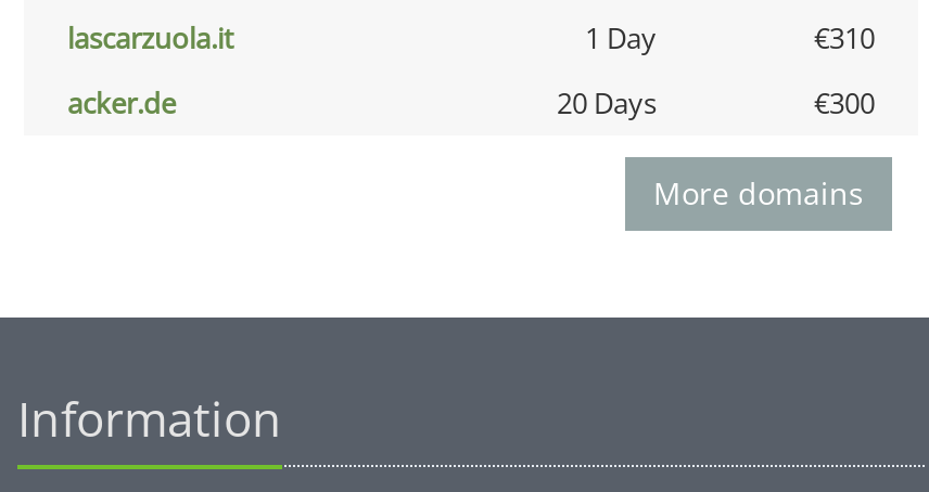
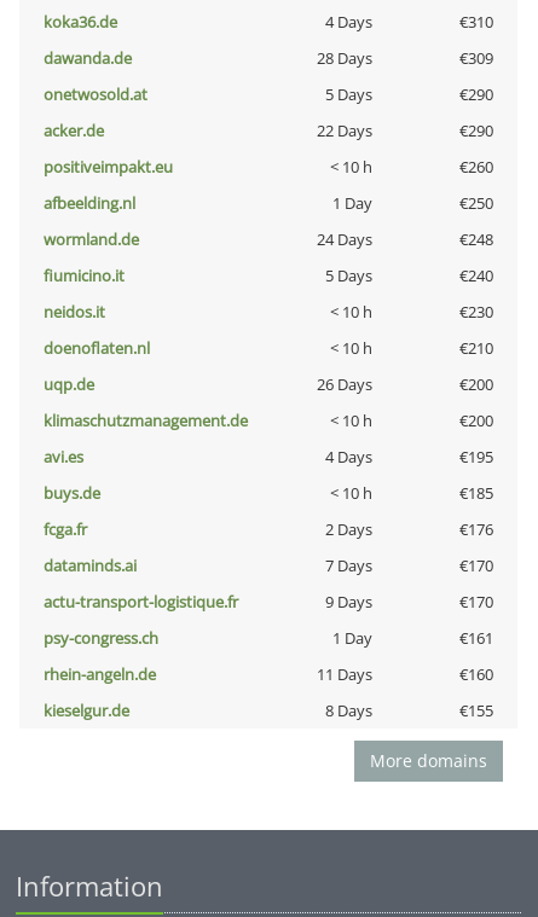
- lascarzuola.it
- 1 Day
+ koka36.de
+ 4 Days

+ dawanda.de
+ 28 Days
+ €309
+ onetwosold.at
+ 5 Days
+ €290

- 20 Days
- €300
+ 22 Days
+ €290
+ positiveimpakt.eu
+ < 10 h
+ €260
+ afbeelding.nl
+ 1 Day
+ €250
+ wormland.de
+ 24 Days
+ €248
+ fiumicino.it
+ 5 Days
+ €240
+ neidos.it
+ < 10 h
+ €230
+ doenoflaten.nl
+ < 10 h
+ €210
+ uqp.de
+ 26 Days
+ €200
+ klimaschutzmanagement.de
+ < 10 h
+ €200
+ avi.es
+ 4 Days
+ €195
+ buys.de
+ < 10 h
+ €185
+ fcga.fr
+ 2 Days
+ €176
+ dataminds.ai
+ 7 Days
+ €170
+ actu-transport-logistique.fr
+ 9 Days
+ €170
+ psy-congress.ch
+ 1 Day
+ €161
+ rhein-angeln.de
+ 11 Days
+ €160
+ kieselgur.de
+ 8 Days
+ €155
